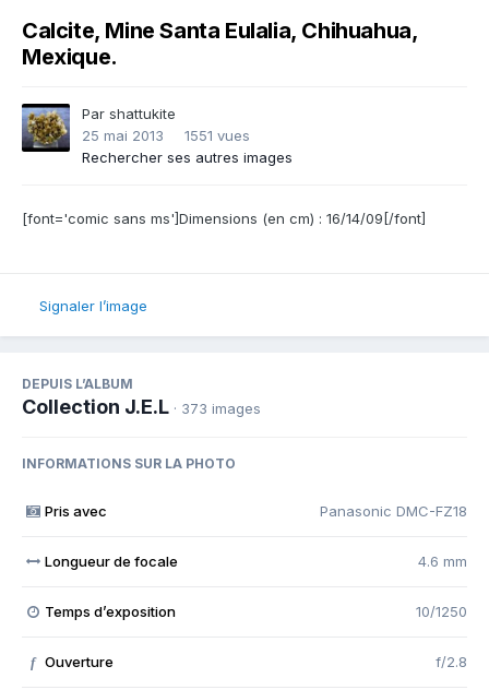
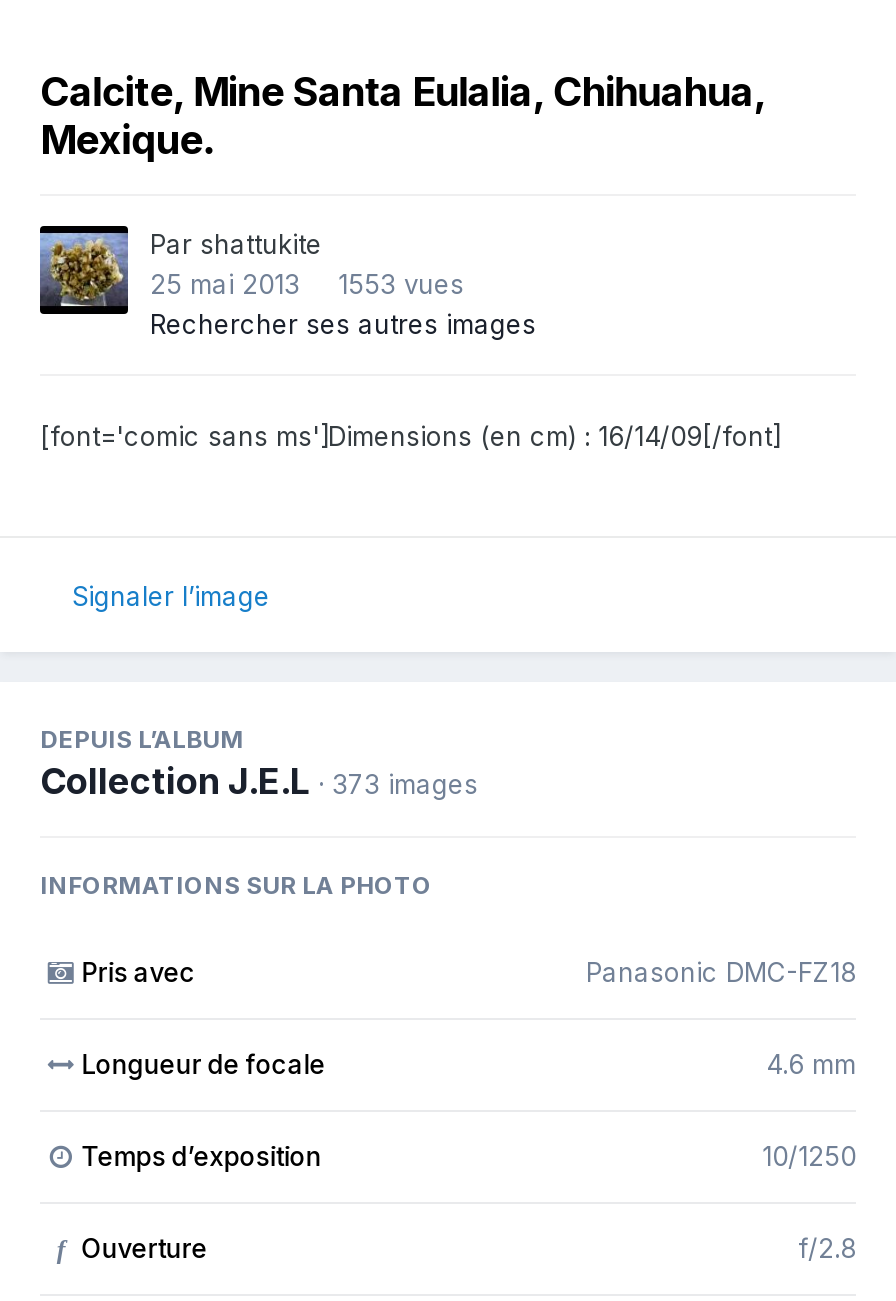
- 25 mai 2013 1551 vues
+ 25 mai 2013 1553 vues
